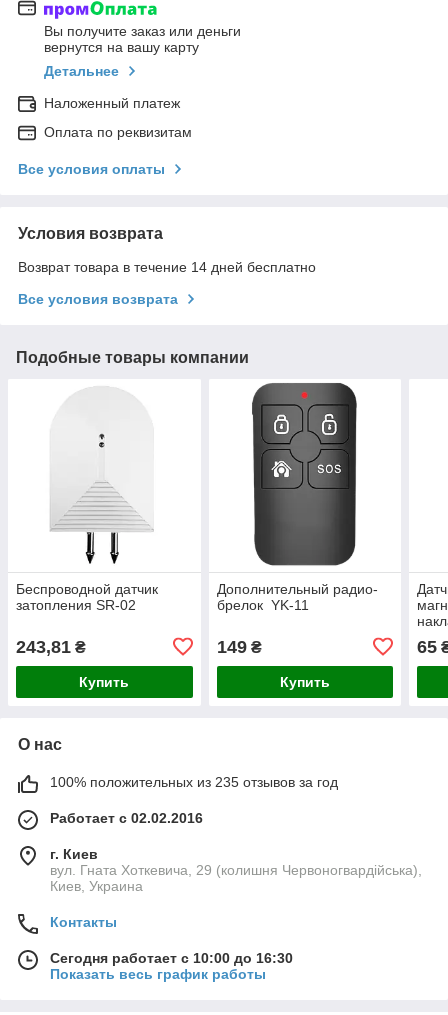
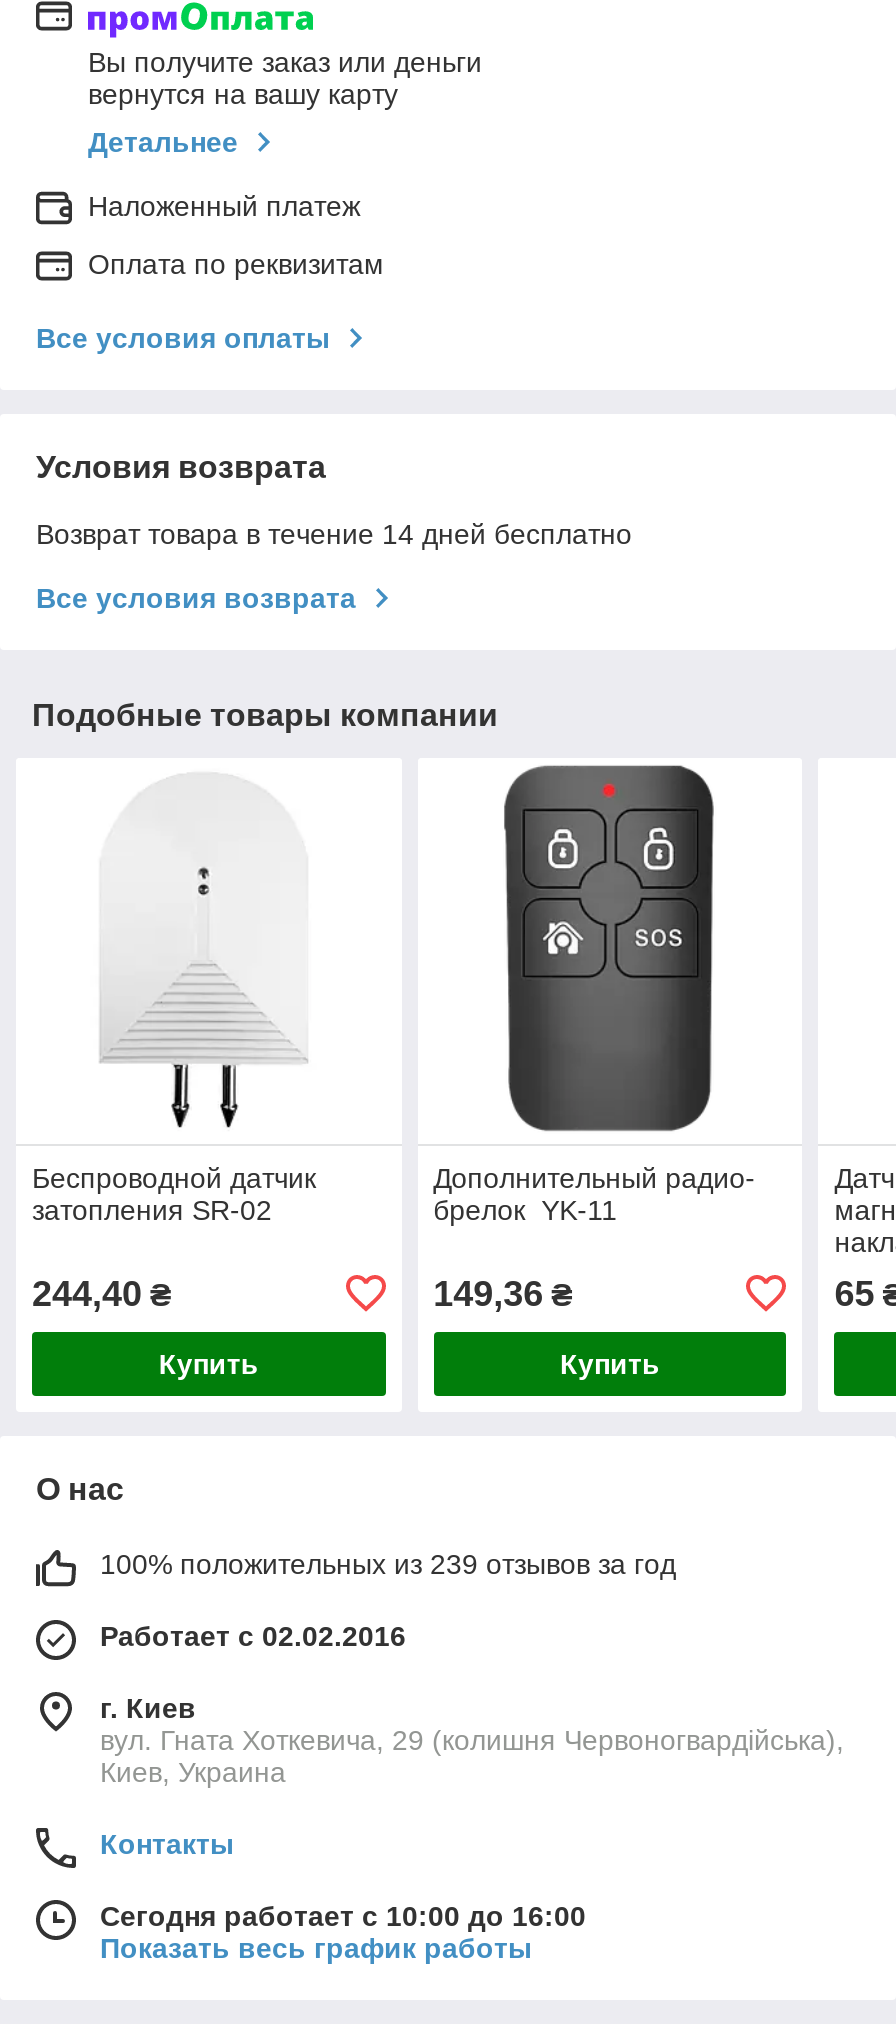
- 243,81 ₴
+ 244,40 ₴

- 149 ₴
+ 149,36 ₴

- 100% положительных из 235 отзывов за год
+ 100% положительных из 239 отзывов за год

- Сегодня работает с 10:00 до 16:30
+ Сегодня работает с 10:00 до 16:00
